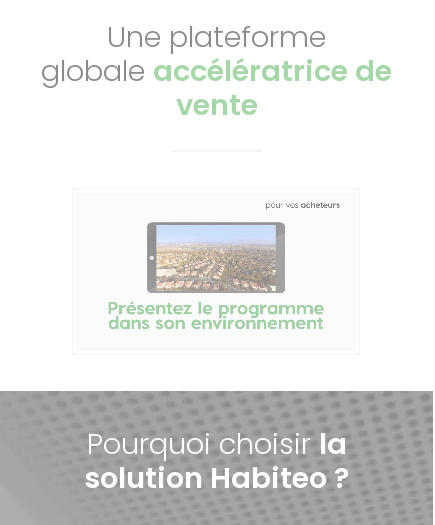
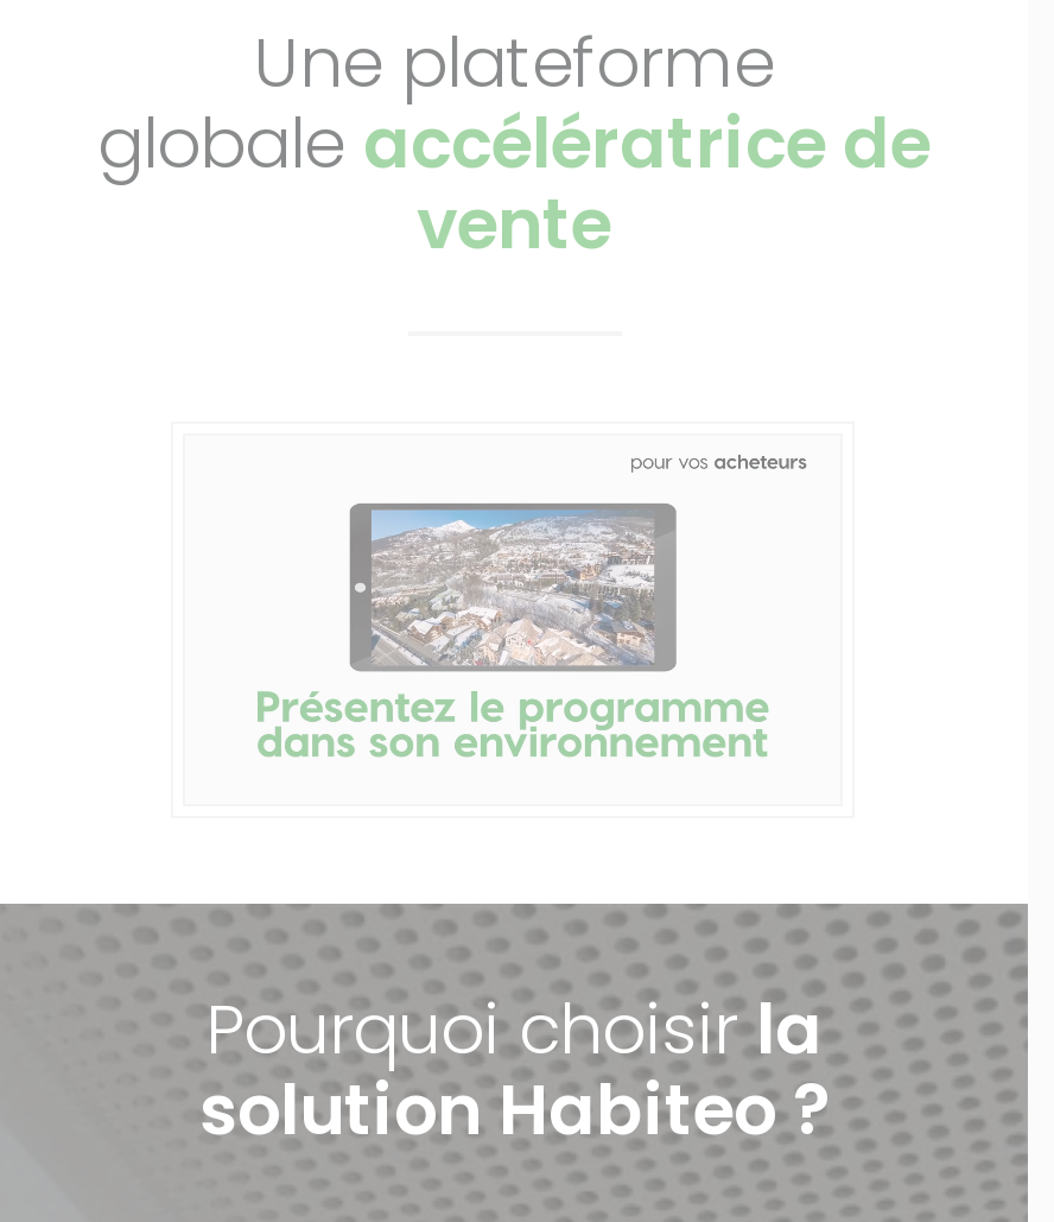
- [image]
+ [image]
